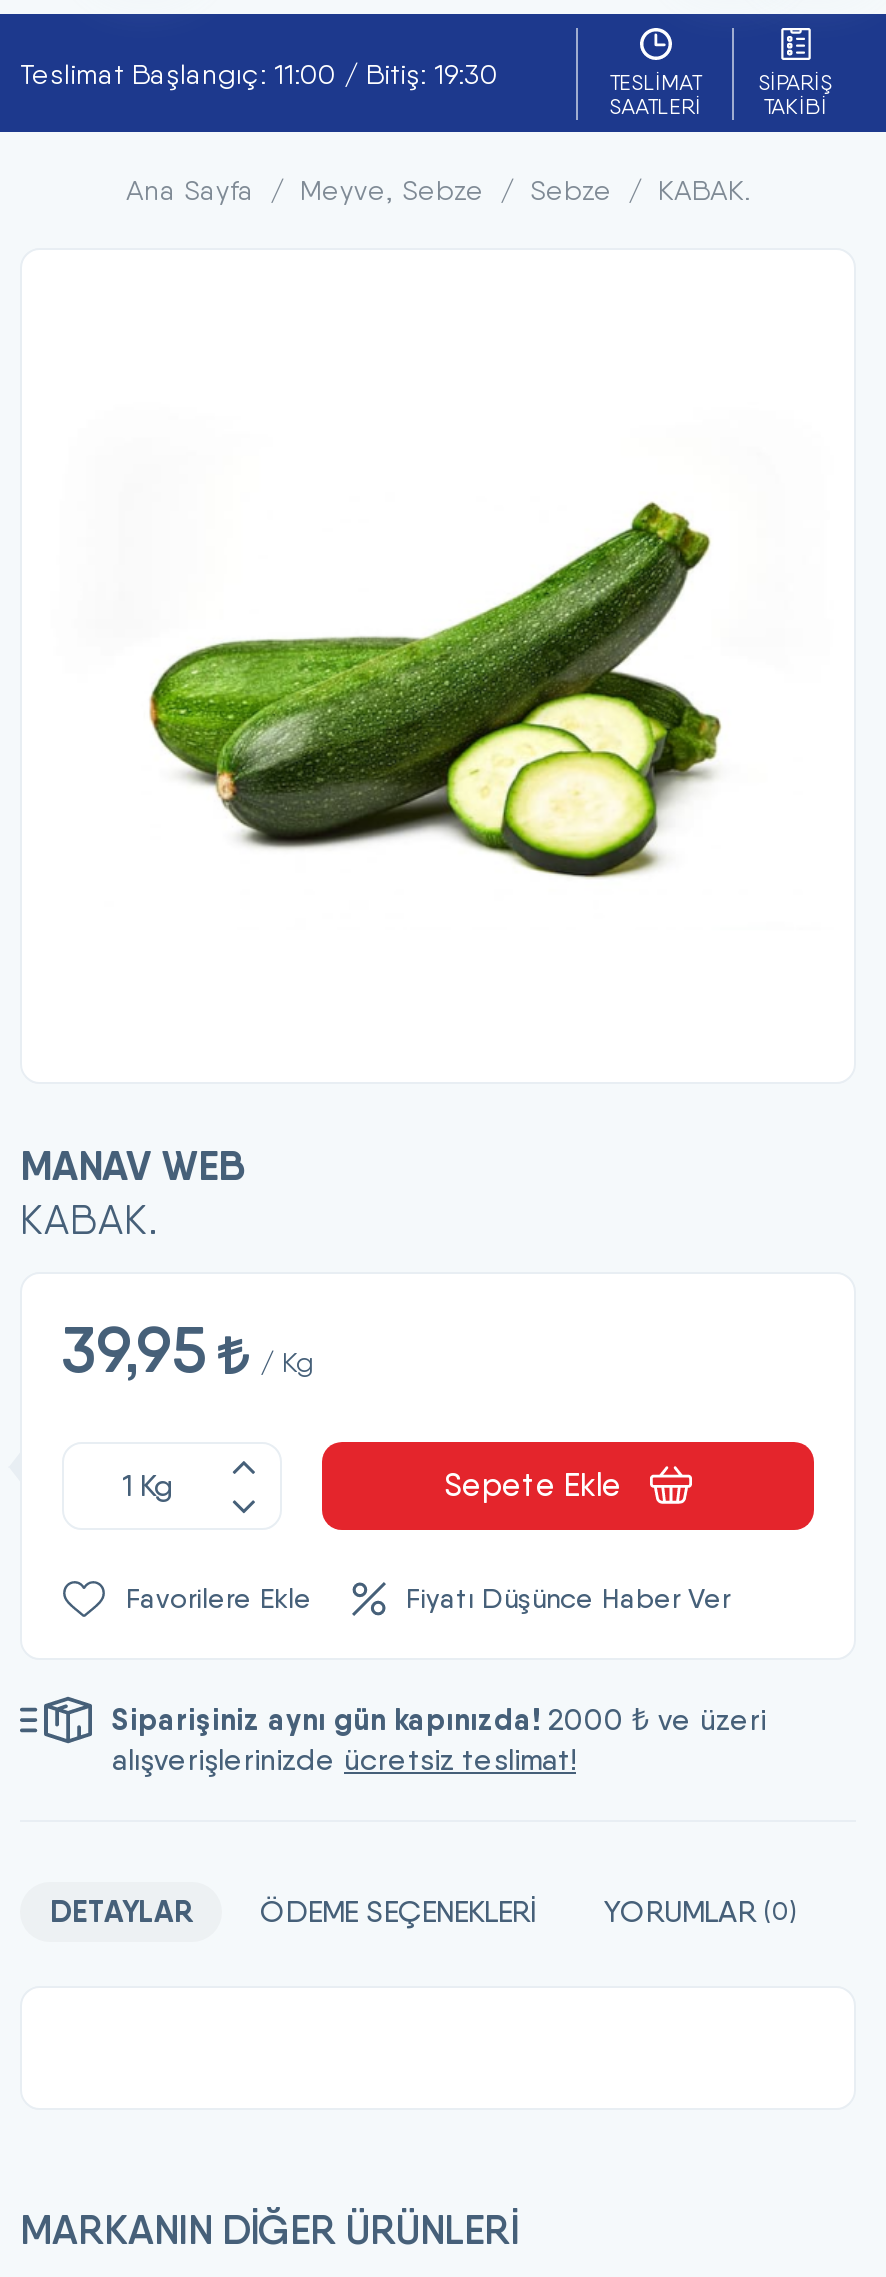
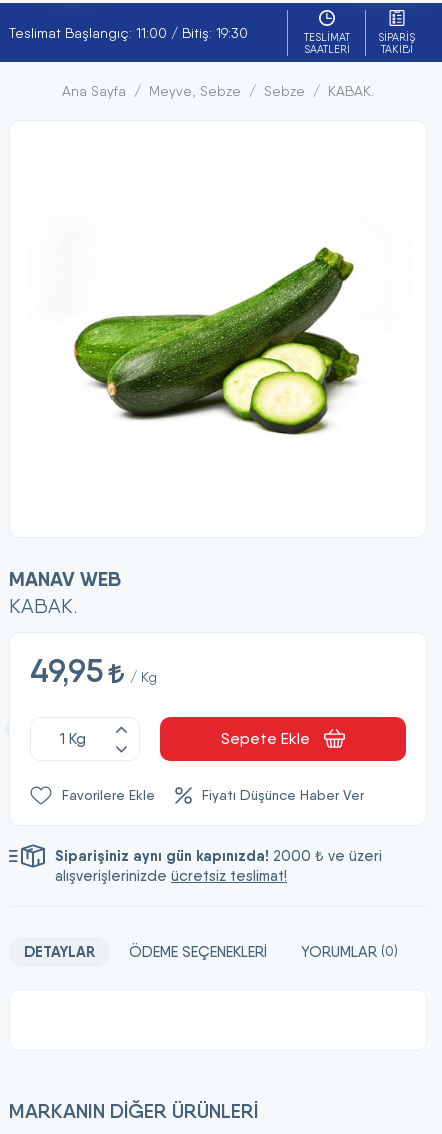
- 39,95
+ 49,95
